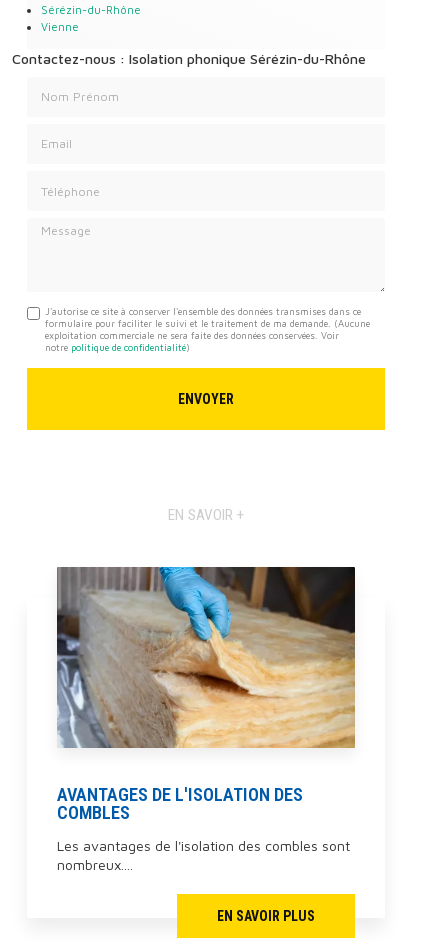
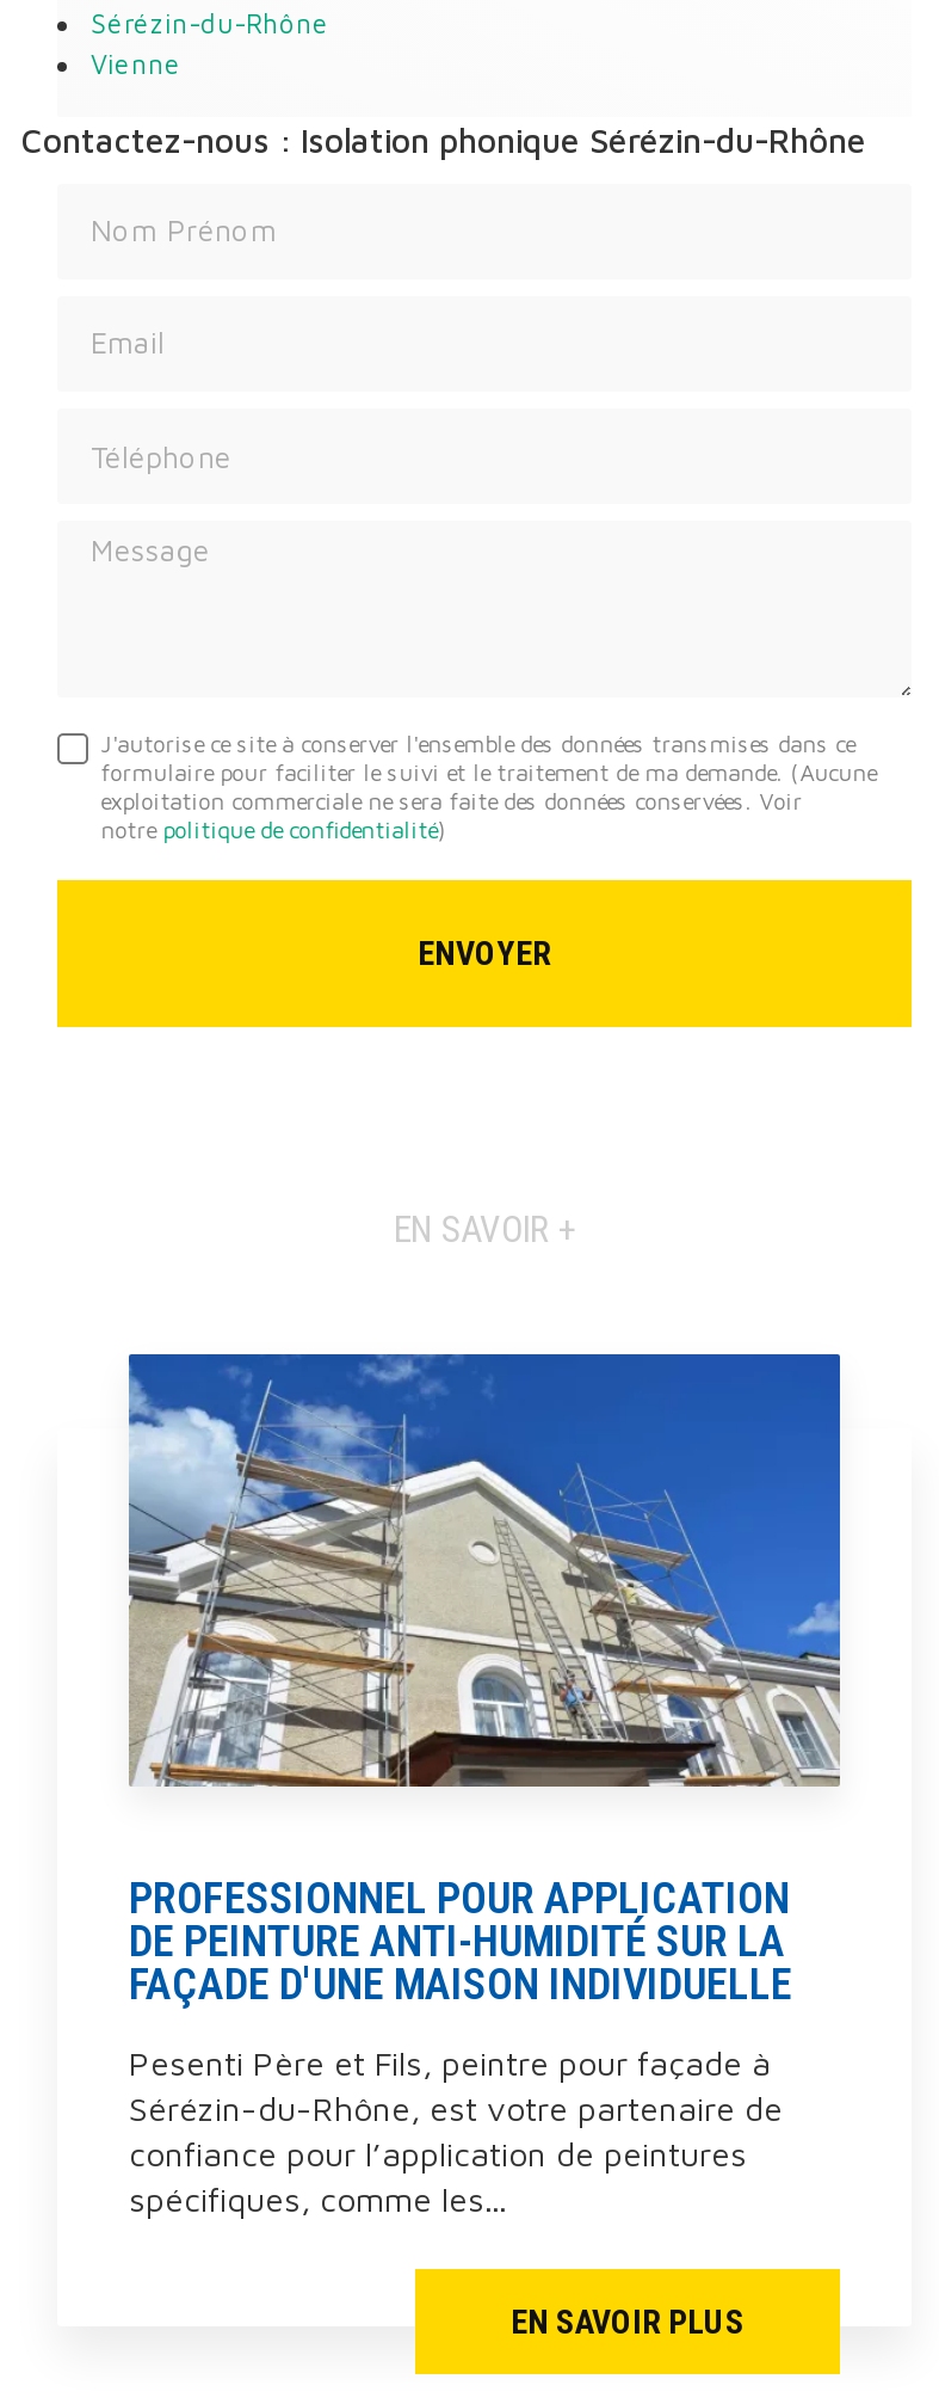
- [image]
- AVANTAGES DE L'ISOLATION DES
- COMBLES
+ [image]
+ PROFESSIONNEL POUR APPLICATION
+ DE PEINTURE ANTI-HUMIDITÉ SUR LA
+ FAÇADE D'UNE MAISON INDIVIDUELLE

- Les avantages de l'isolation des combles sont
- nombreux....
+ Pesenti Père et Fils, peintre pour façade à
+ Sérézin-du-Rhône, est votre partenaire de
+ confiance pour l’application de peintures
+ spécifiques, comme les...
